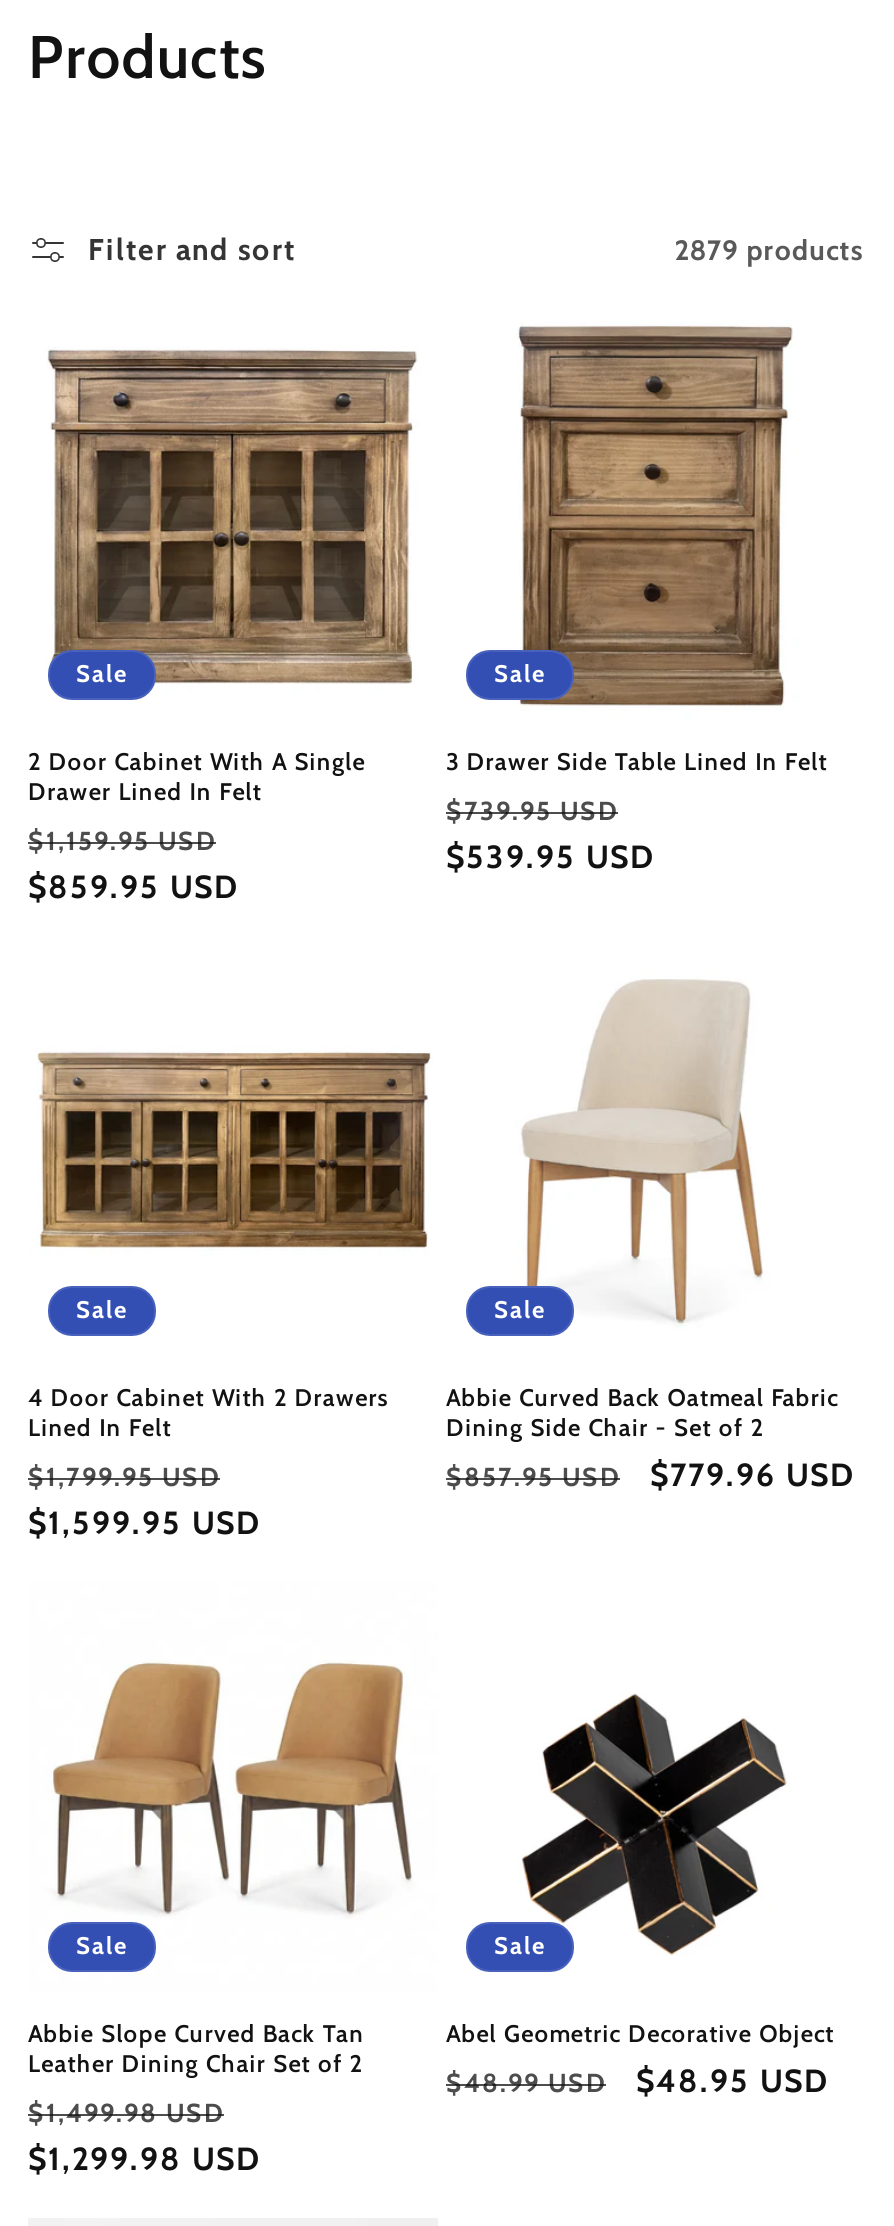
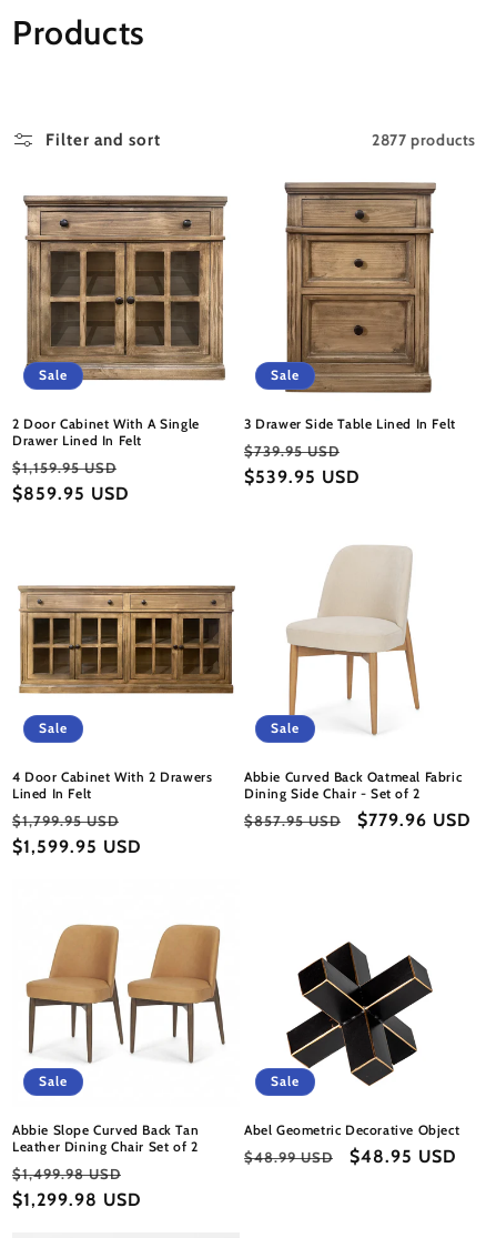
- 2879 products
+ 2877 products
